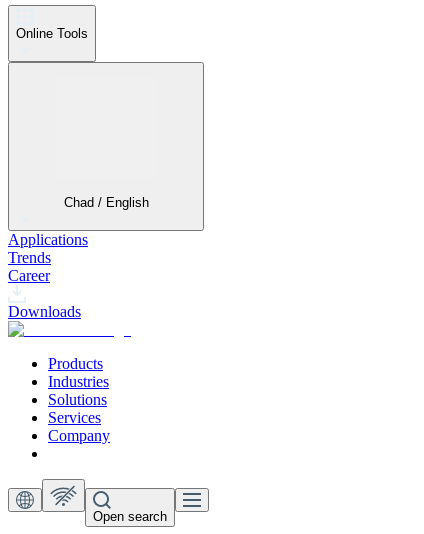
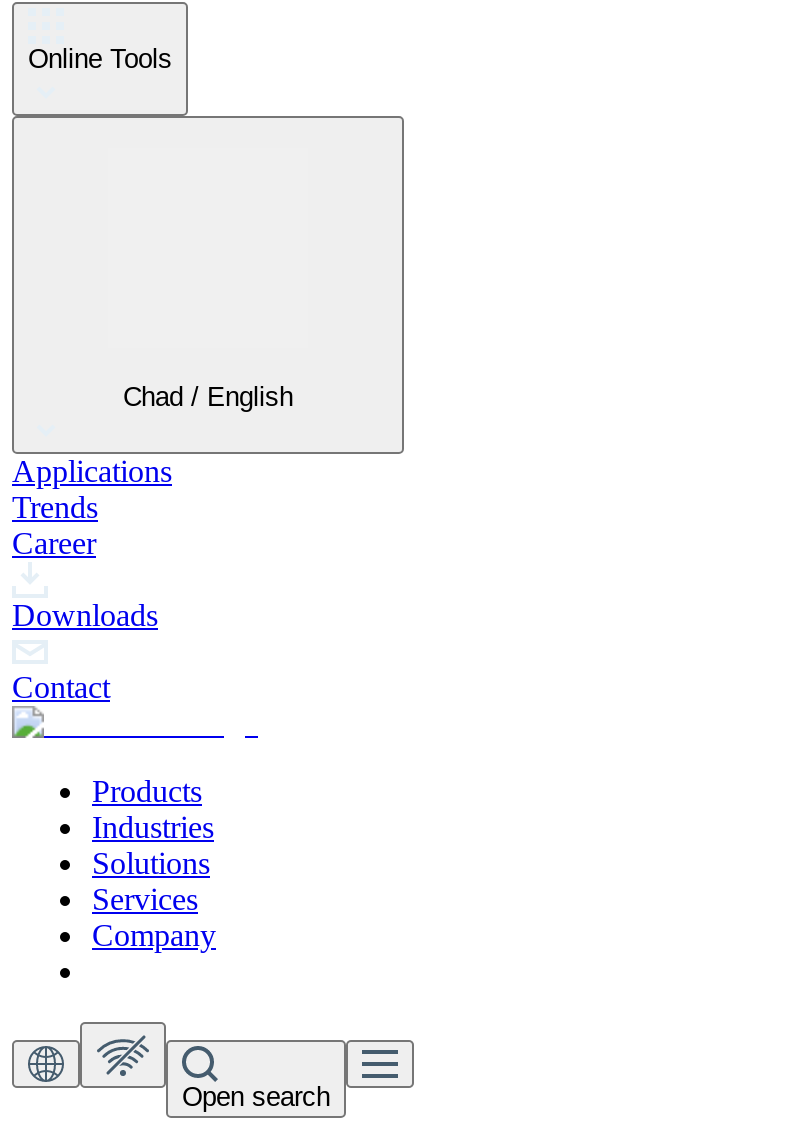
+ Contact
